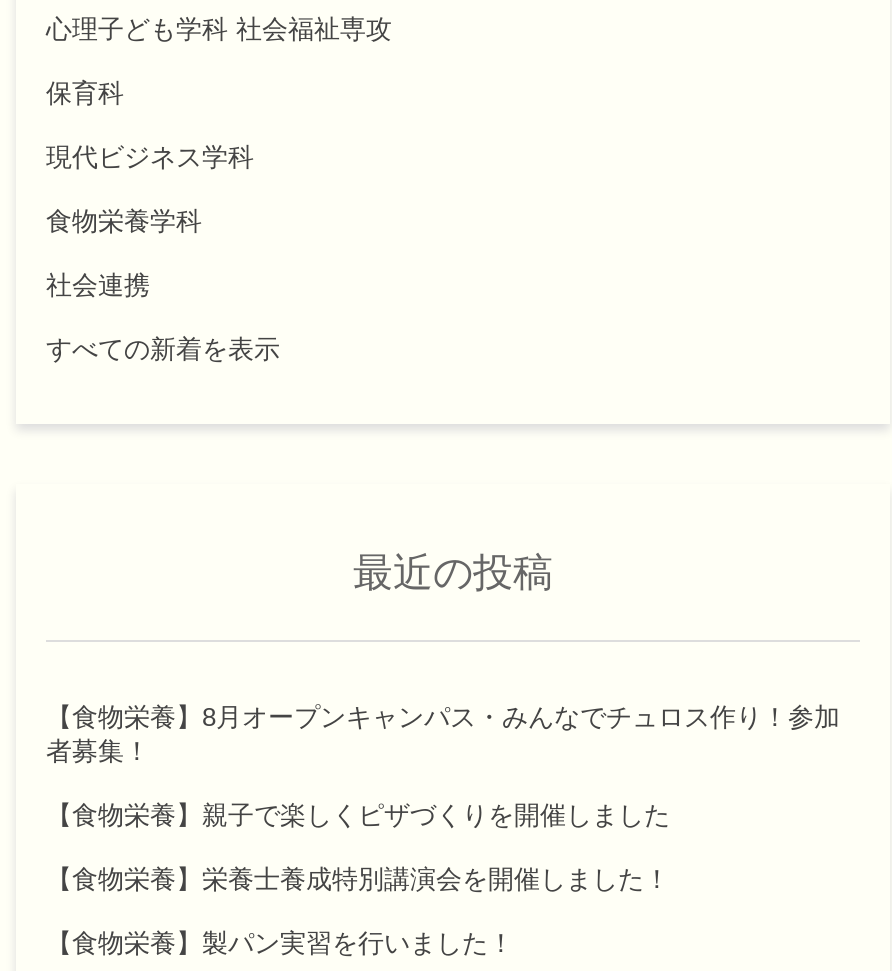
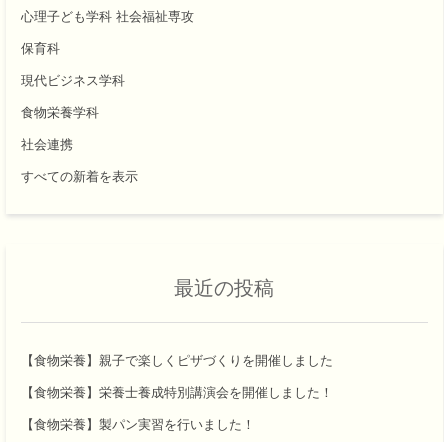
- 【食物栄養】8月オープンキャンパス・みんなでチュロス作り！参加
- 者募集！
